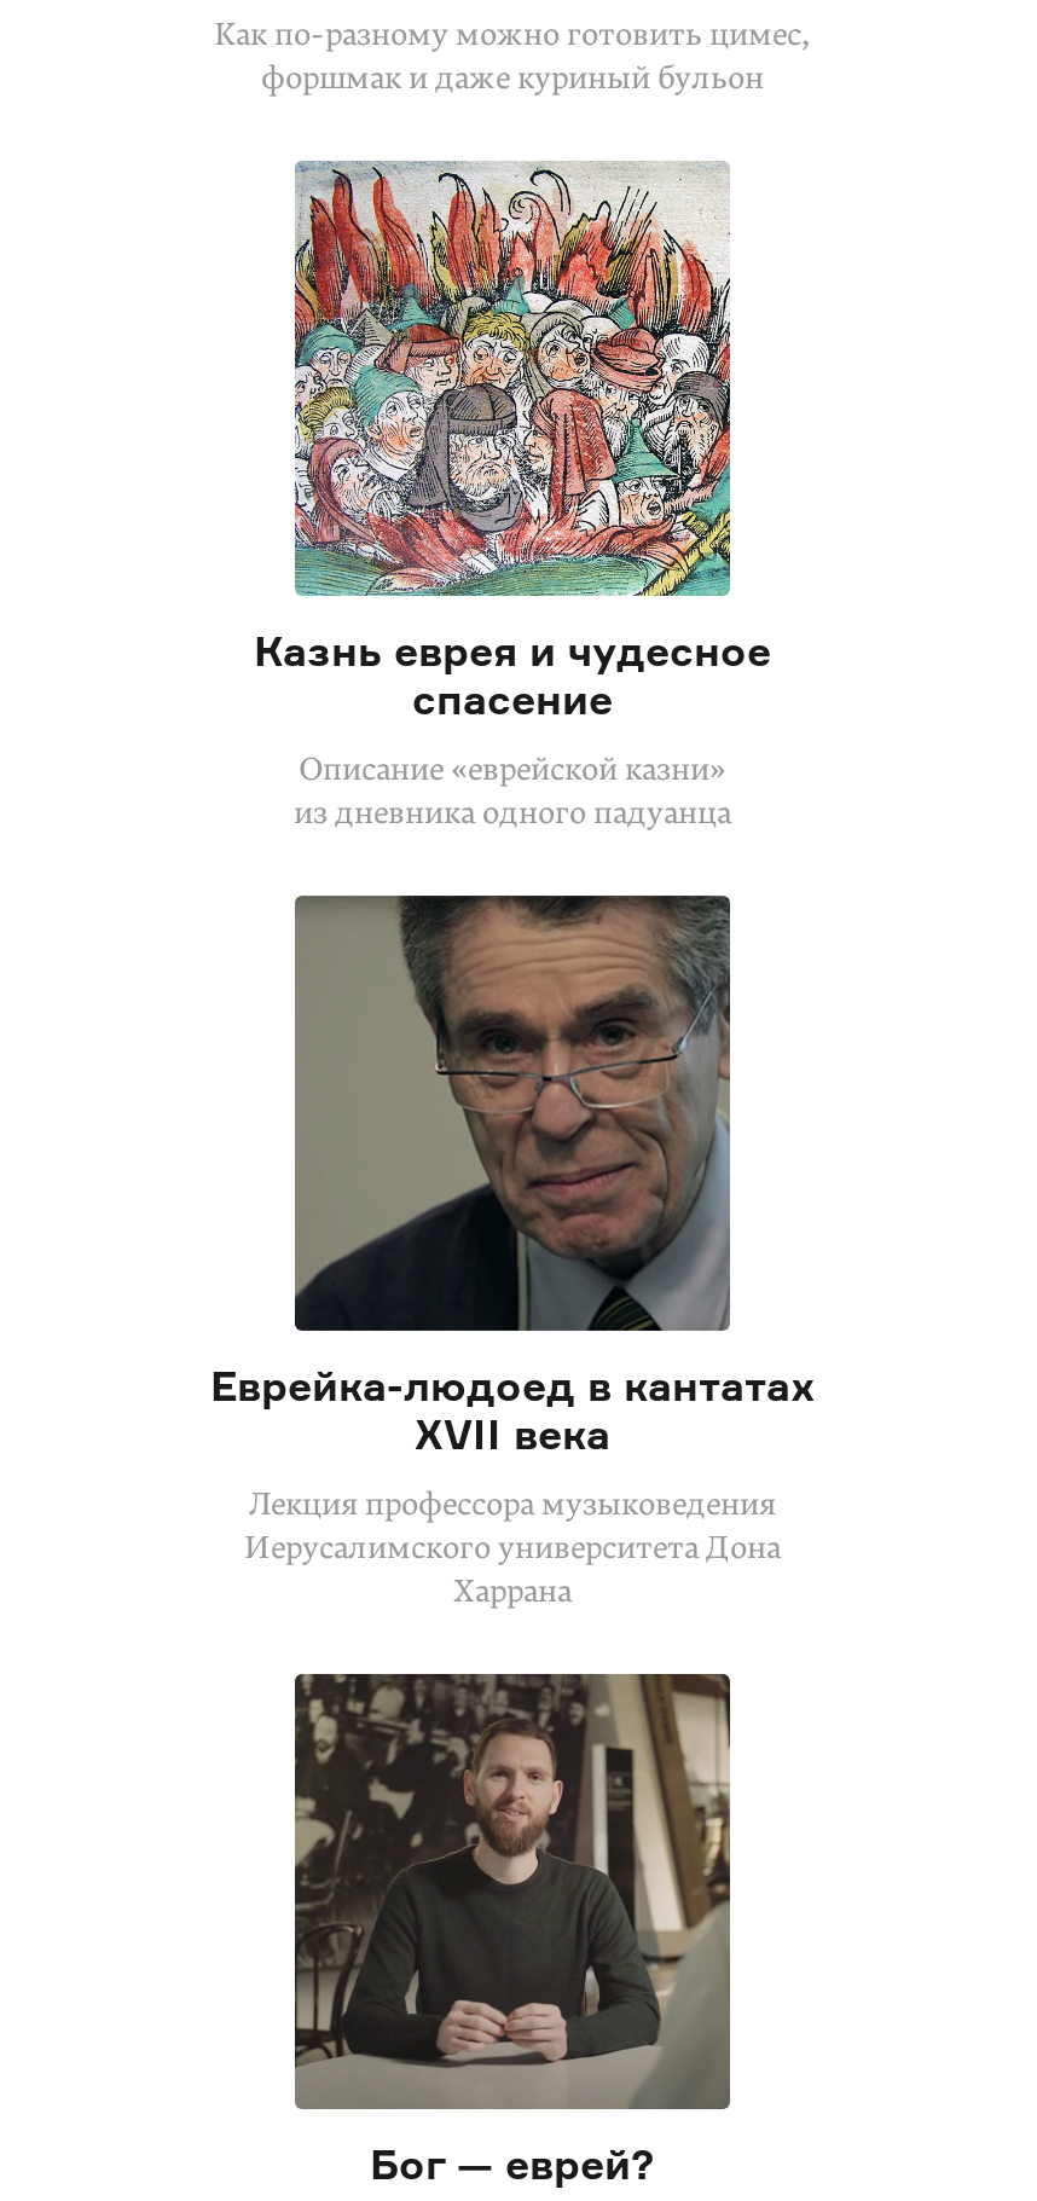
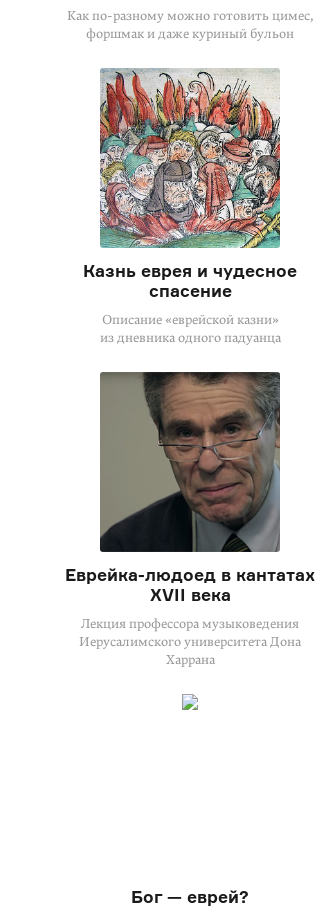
- [image]
